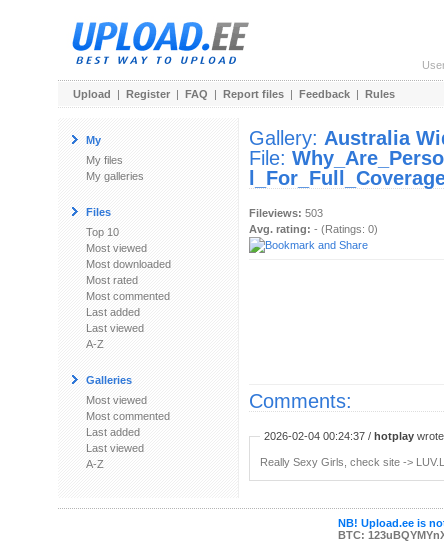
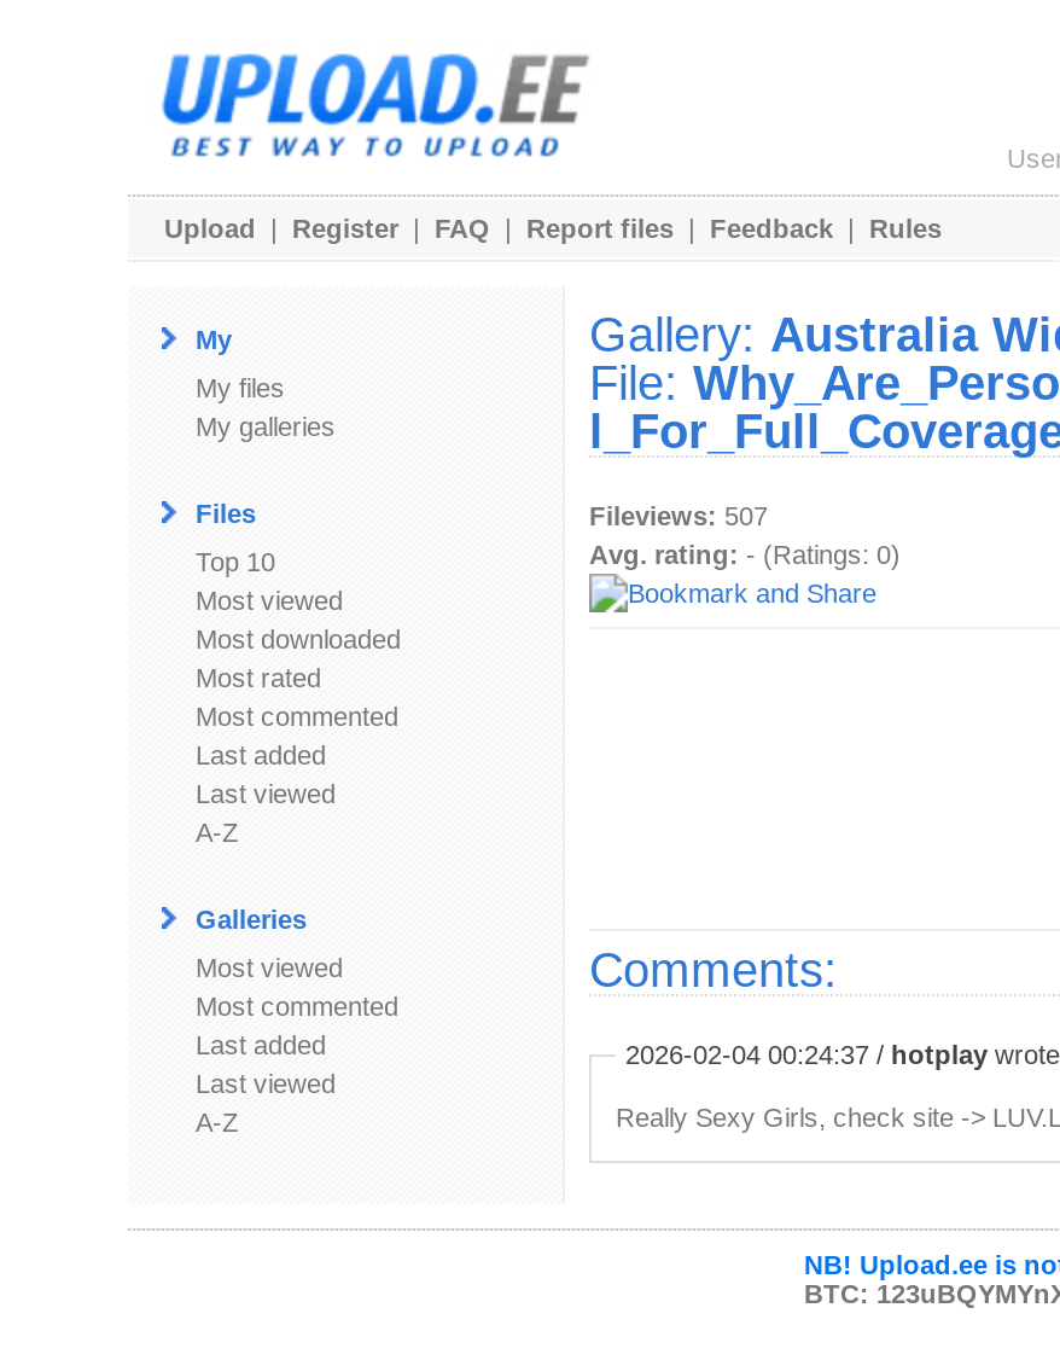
- Fileviews: 503
+ Fileviews: 507
